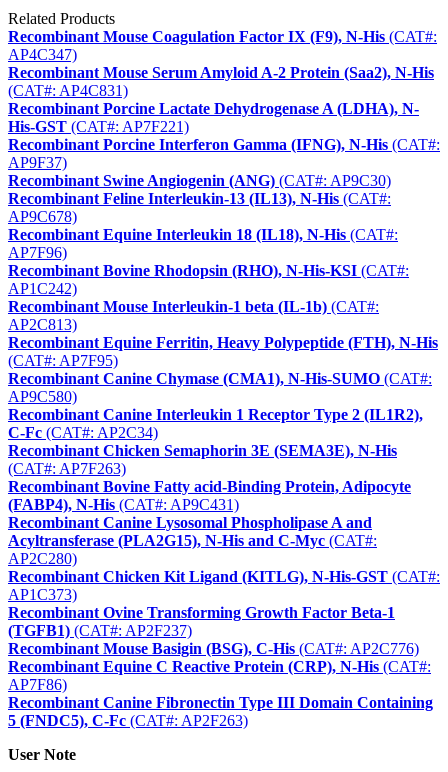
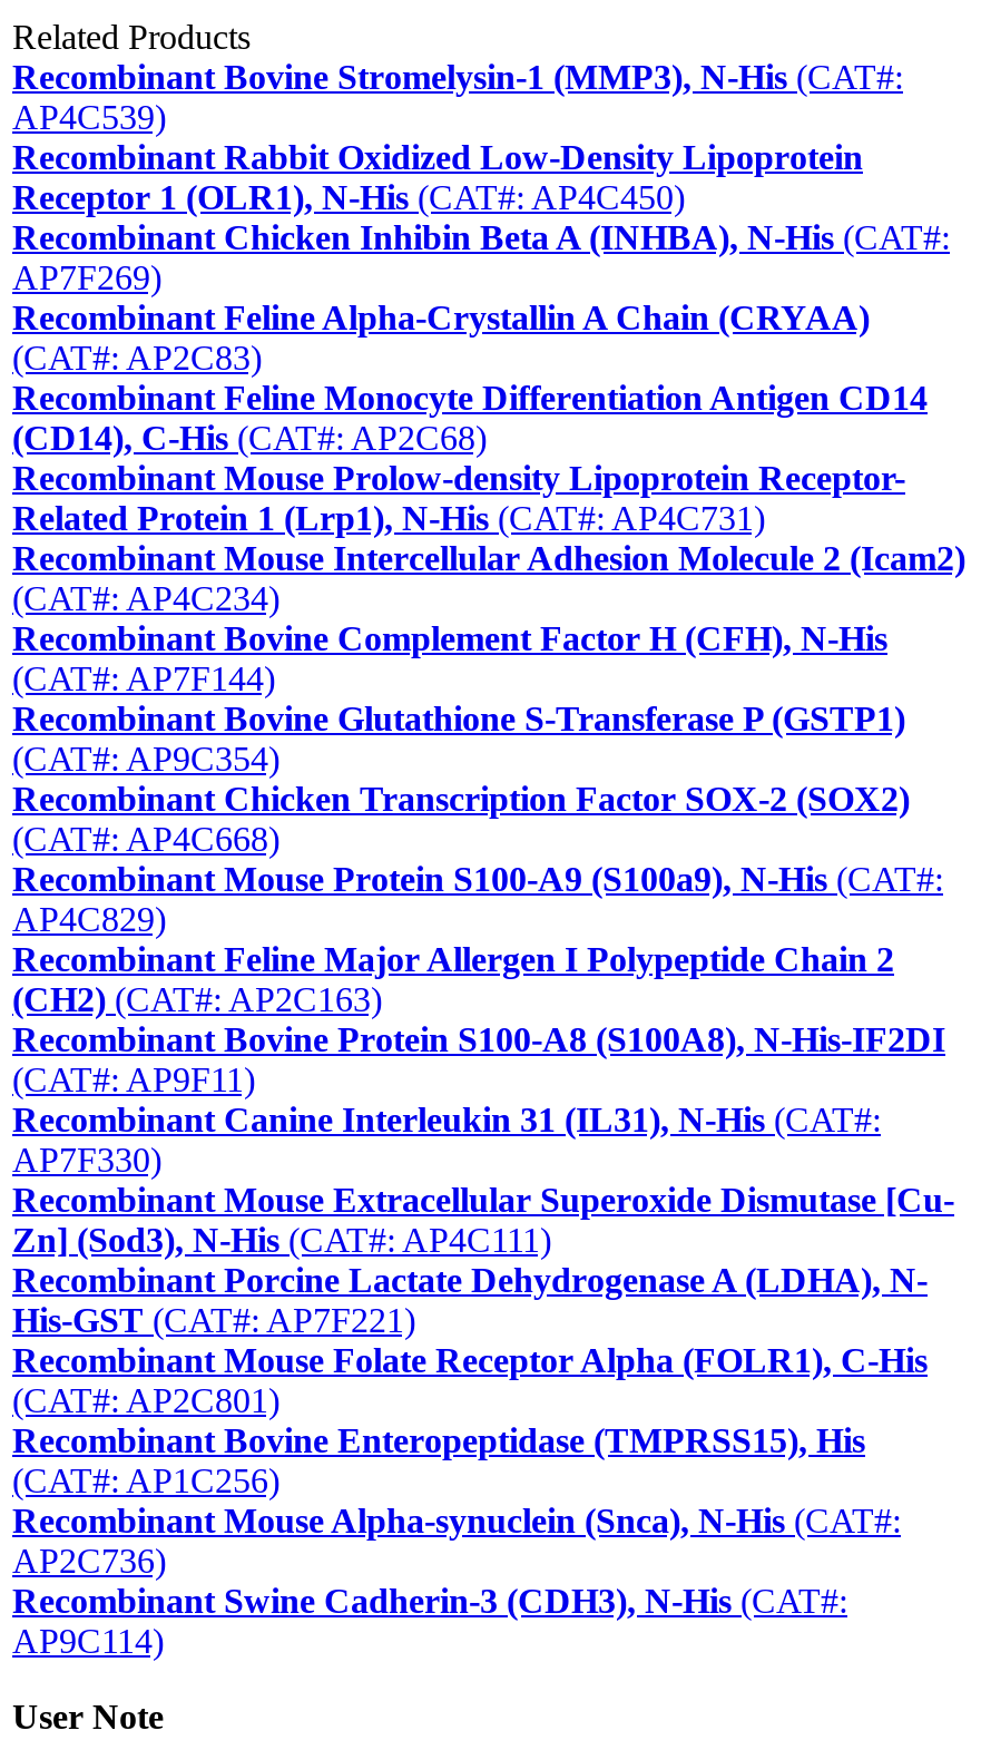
- Recombinant Mouse Coagulation Factor IX (F9), N-His (CAT#:
- AP4C347)
- Recombinant Mouse Serum Amyloid A-2 Protein (Saa2), N-His
- (CAT#: AP4C831)
+ Recombinant Bovine Stromelysin-1 (MMP3), N-His (CAT#:
+ AP4C539)
+ Recombinant Rabbit Oxidized Low-Density Lipoprotein
+ Receptor 1 (OLR1), N-His (CAT#: AP4C450)
+ Recombinant Chicken Inhibin Beta A (INHBA), N-His (CAT#:
+ AP7F269)
+ Recombinant Feline Alpha-Crystallin A Chain (CRYAA)
+ (CAT#: AP2C83)
+ Recombinant Feline Monocyte Differentiation Antigen CD14
+ (CD14), C-His (CAT#: AP2C68)
+ Recombinant Mouse Prolow-density Lipoprotein Receptor-
+ Related Protein 1 (Lrp1), N-His (CAT#: AP4C731)
+ Recombinant Mouse Intercellular Adhesion Molecule 2 (Icam2)
+ (CAT#: AP4C234)
+ Recombinant Bovine Complement Factor H (CFH), N-His
+ (CAT#: AP7F144)
+ Recombinant Bovine Glutathione S-Transferase P (GSTP1)
+ (CAT#: AP9C354)
+ Recombinant Chicken Transcription Factor SOX-2 (SOX2)
+ (CAT#: AP4C668)
+ Recombinant Mouse Protein S100-A9 (S100a9), N-His (CAT#:
+ AP4C829)
+ Recombinant Feline Major Allergen I Polypeptide Chain 2
+ (CH2) (CAT#: AP2C163)
+ Recombinant Bovine Protein S100-A8 (S100A8), N-His-IF2DI
+ (CAT#: AP9F11)
+ Recombinant Canine Interleukin 31 (IL31), N-His (CAT#:
+ AP7F330)
+ Recombinant Mouse Extracellular Superoxide Dismutase [Cu-
+ Zn] (Sod3), N-His (CAT#: AP4C111)

moved down: Recombinant Porcine Lactate Dehydrogenase A (LDHA), N- | His-GST (CAT#: AP7F221)

- Recombinant Porcine Interferon Gamma (IFNG), N-His (CAT#:
- AP9F37)
- Recombinant Swine Angiogenin (ANG) (CAT#: AP9C30)
- Recombinant Feline Interleukin-13 (IL13), N-His (CAT#:
- AP9C678)
- Recombinant Equine Interleukin 18 (IL18), N-His (CAT#:
- AP7F96)
- Recombinant Bovine Rhodopsin (RHO), N-His-KSI (CAT#:
- AP1C242)
- Recombinant Mouse Interleukin-1 beta (IL-1b) (CAT#:
- AP2C813)
- Recombinant Equine Ferritin, Heavy Polypeptide (FTH), N-His
- (CAT#: AP7F95)
- Recombinant Canine Chymase (CMA1), N-His-SUMO (CAT#:
- AP9C580)
- Recombinant Canine Interleukin 1 Receptor Type 2 (IL1R2),
- C-Fc (CAT#: AP2C34)
- Recombinant Chicken Semaphorin 3E (SEMA3E), N-His
- (CAT#: AP7F263)
- Recombinant Bovine Fatty acid-Binding Protein, Adipocyte
- (FABP4), N-His (CAT#: AP9C431)
- Recombinant Canine Lysosomal Phospholipase A and
- Acyltransferase (PLA2G15), N-His and C-Myc (CAT#:
- AP2C280)
- Recombinant Chicken Kit Ligand (KITLG), N-His-GST (CAT#:
- AP1C373)
- Recombinant Ovine Transforming Growth Factor Beta-1
- (TGFB1) (CAT#: AP2F237)
- Recombinant Mouse Basigin (BSG), C-His (CAT#: AP2C776)
- Recombinant Equine C Reactive Protein (CRP), N-His (CAT#:
- AP7F86)
- Recombinant Canine Fibronectin Type III Domain Containing
- 5 (FNDC5), C-Fc (CAT#: AP2F263)
+ Recombinant Mouse Folate Receptor Alpha (FOLR1), C-His
+ (CAT#: AP2C801)
+ Recombinant Bovine Enteropeptidase (TMPRSS15), His
+ (CAT#: AP1C256)
+ Recombinant Mouse Alpha-synuclein (Snca), N-His (CAT#:
+ AP2C736)
+ Recombinant Swine Cadherin-3 (CDH3), N-His (CAT#:
+ AP9C114)
